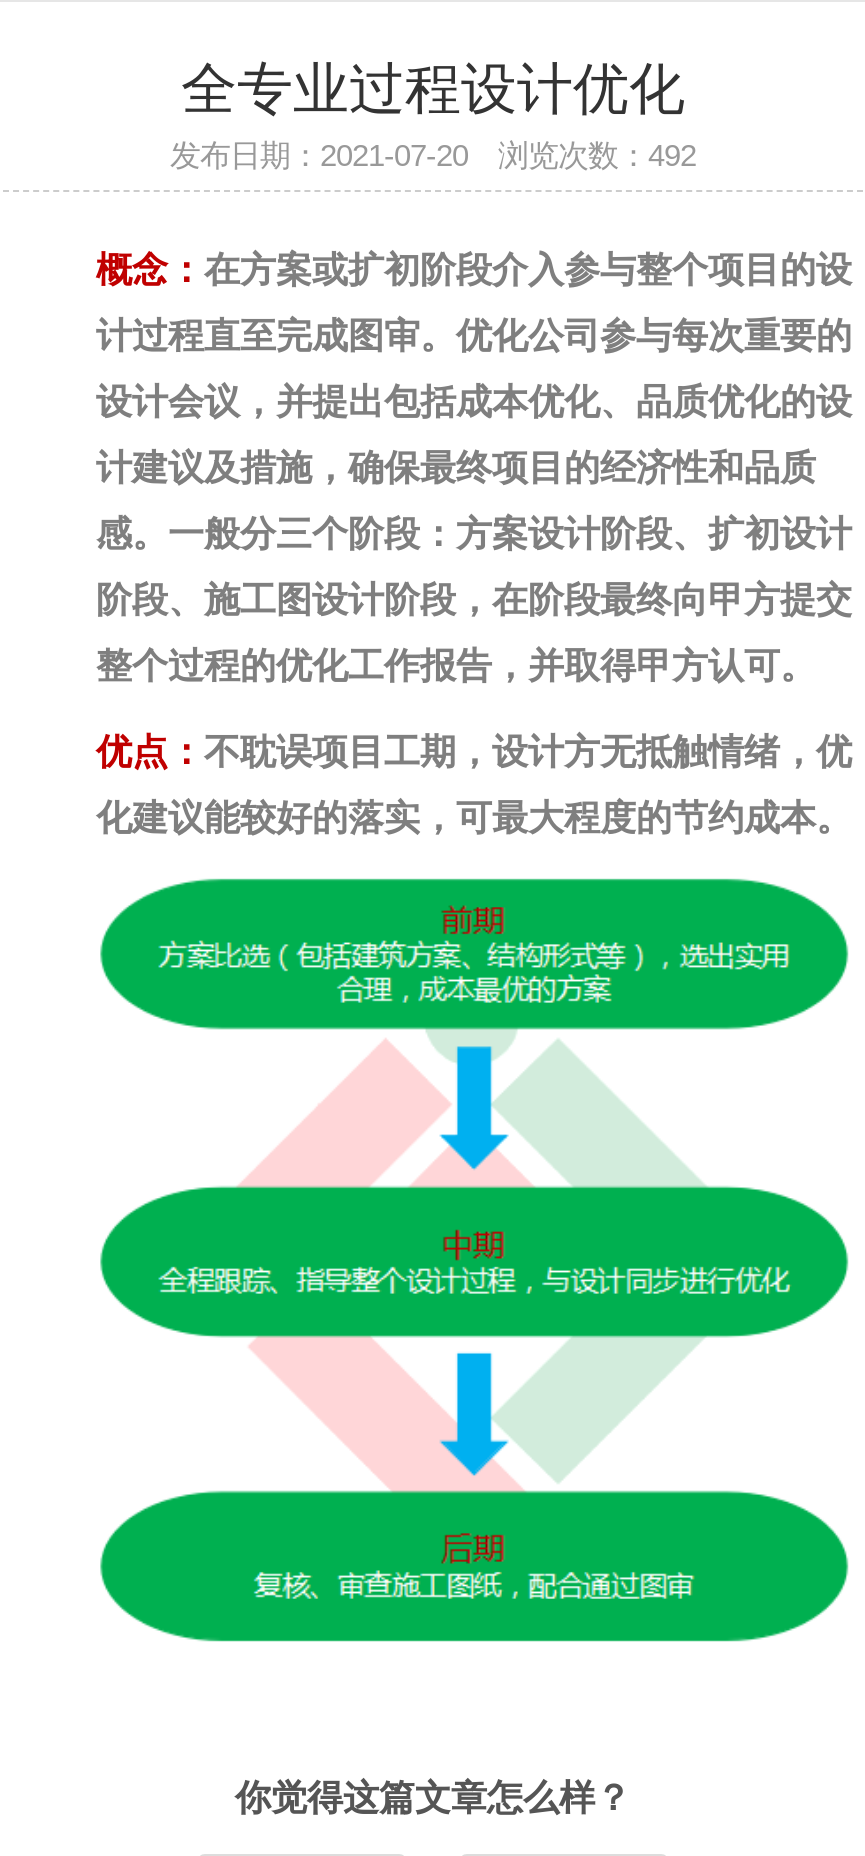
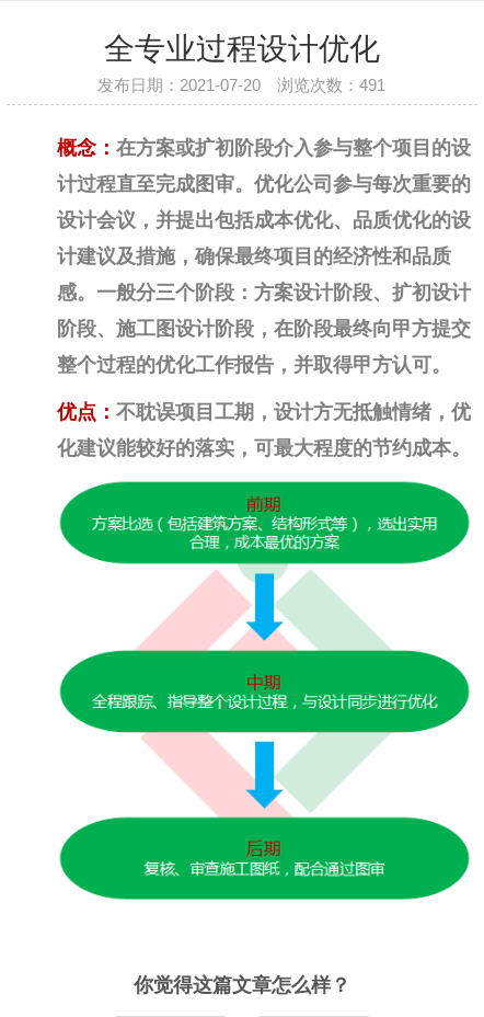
- 发布日期：2021-07-20 浏览次数：492
+ 发布日期：2021-07-20 浏览次数：491
